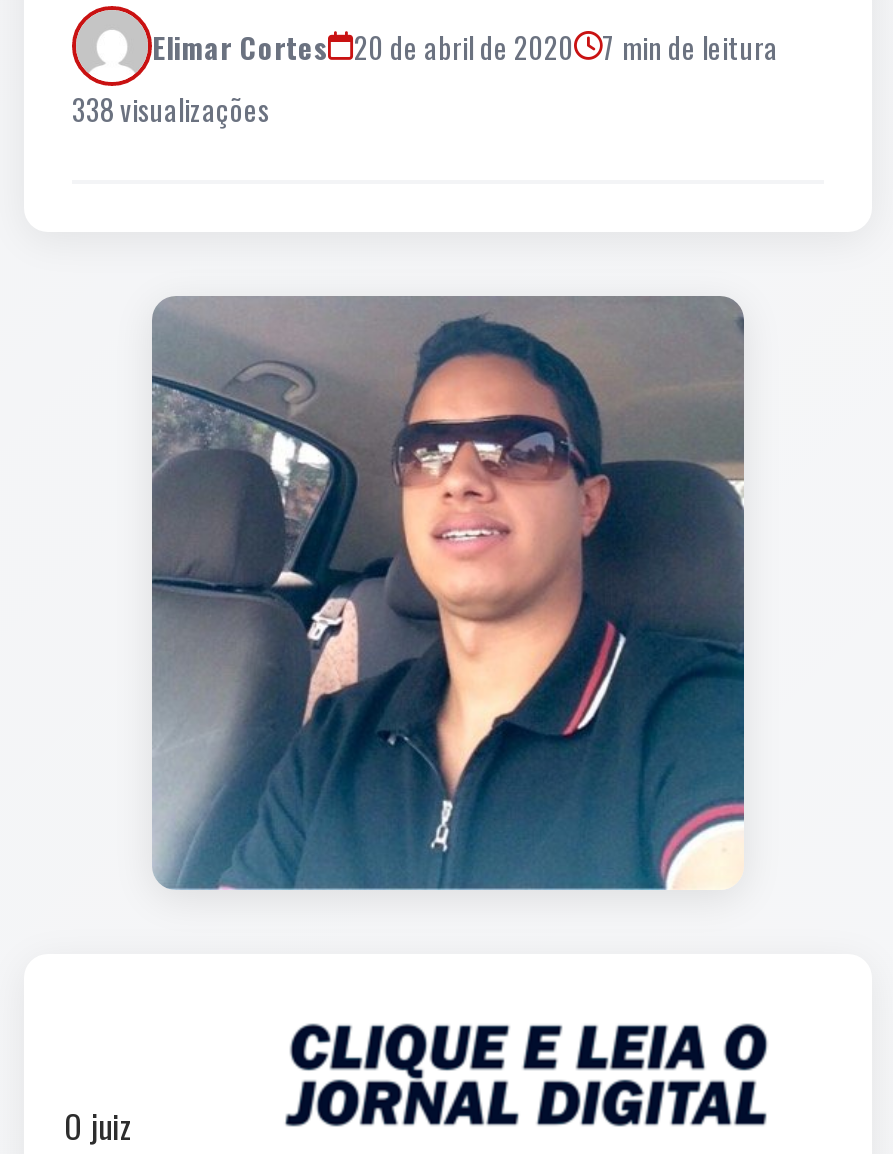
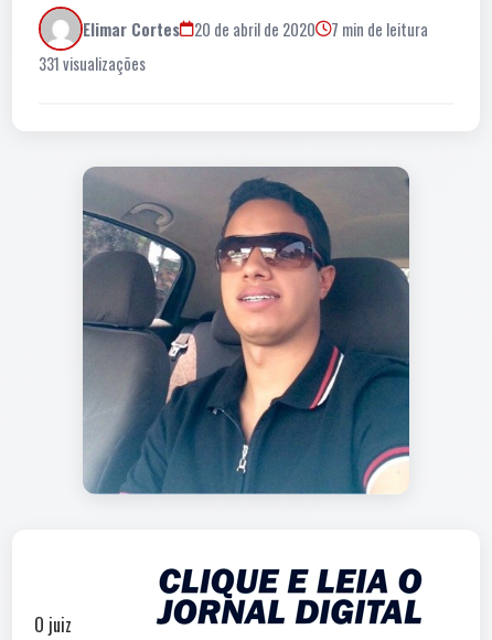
- 338 visualizações
+ 331 visualizações
